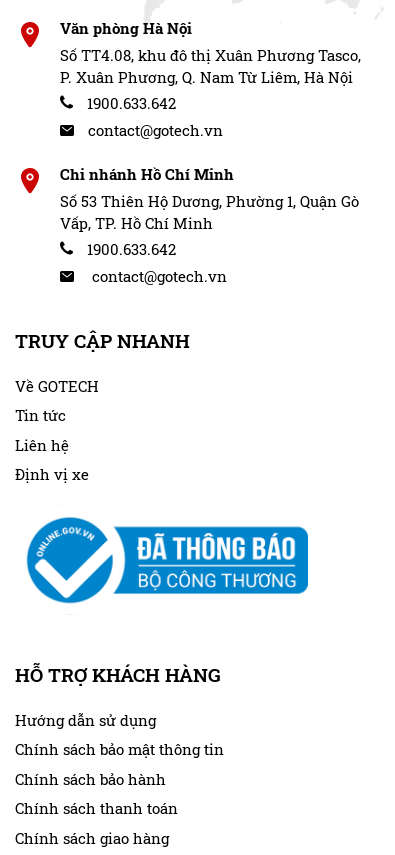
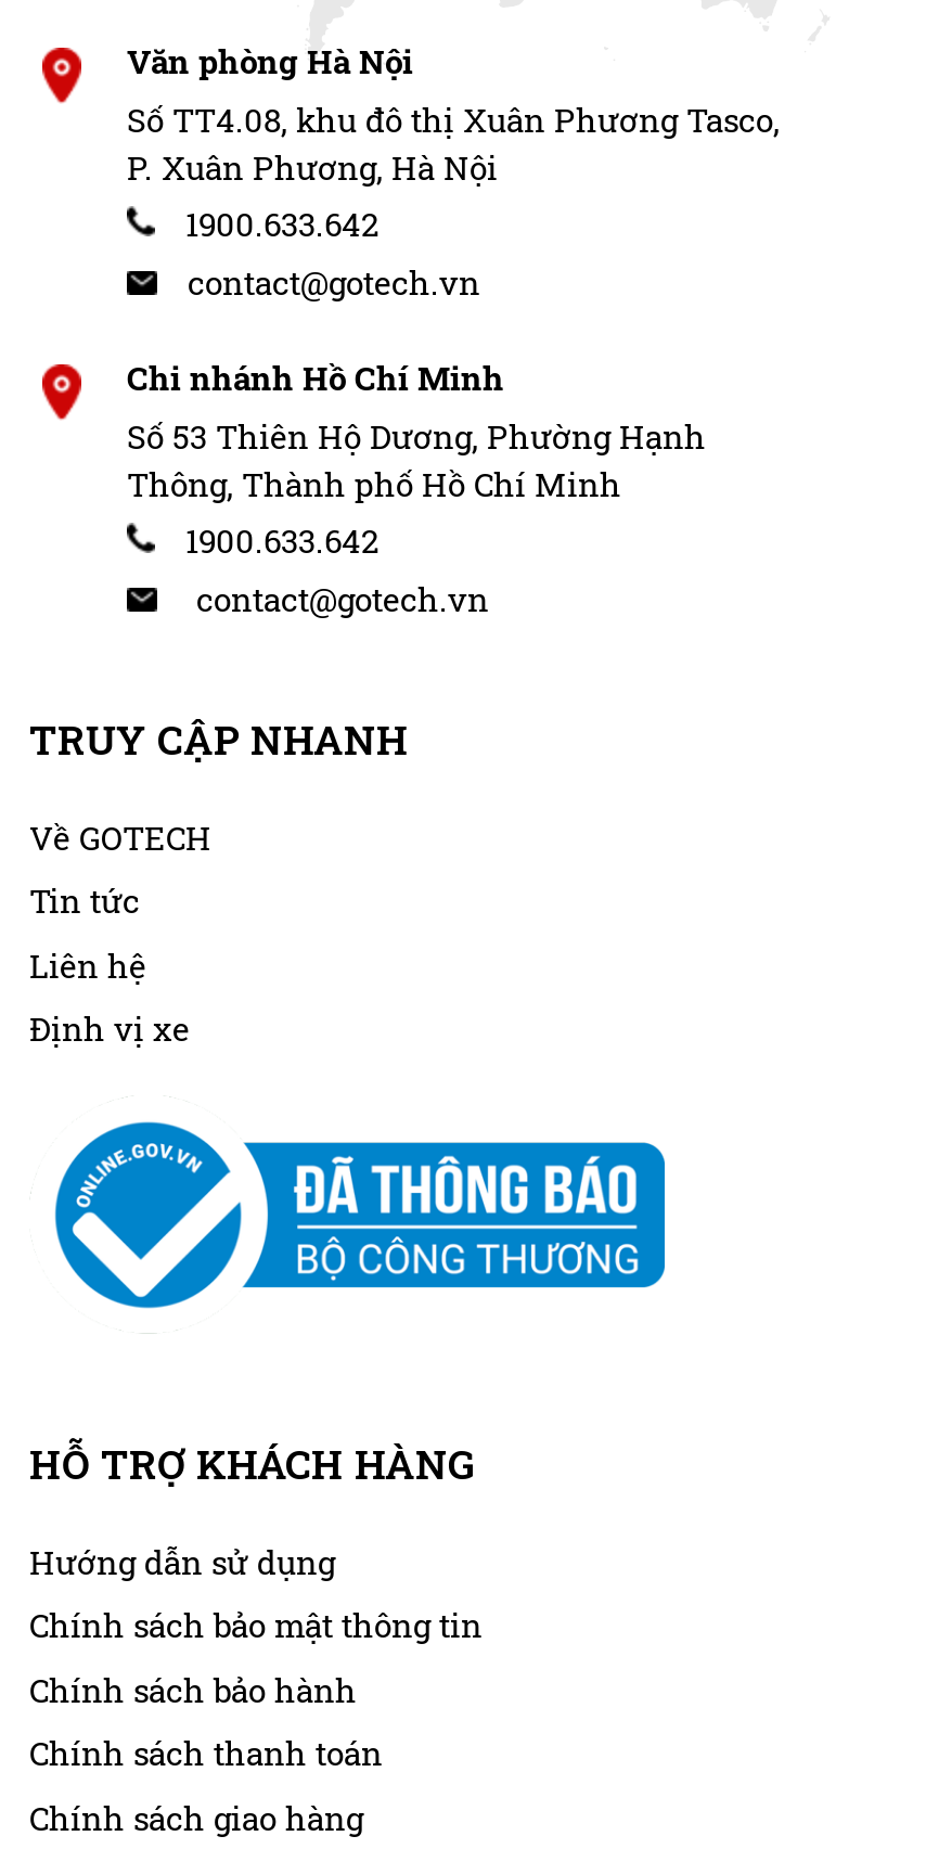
- P. Xuân Phương, Q. Nam Từ Liêm, Hà Nội
+ P. Xuân Phương, Hà Nội

- Số 53 Thiên Hộ Dương, Phường 1, Quận Gò
- Vấp, TP. Hồ Chí Minh
+ Số 53 Thiên Hộ Dương, Phường Hạnh
+ Thông, Thành phố Hồ Chí Minh
